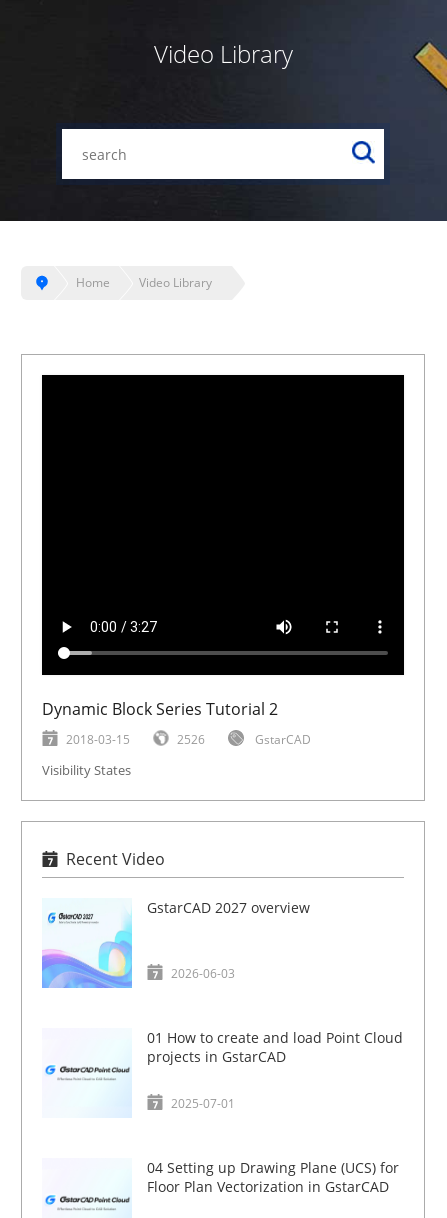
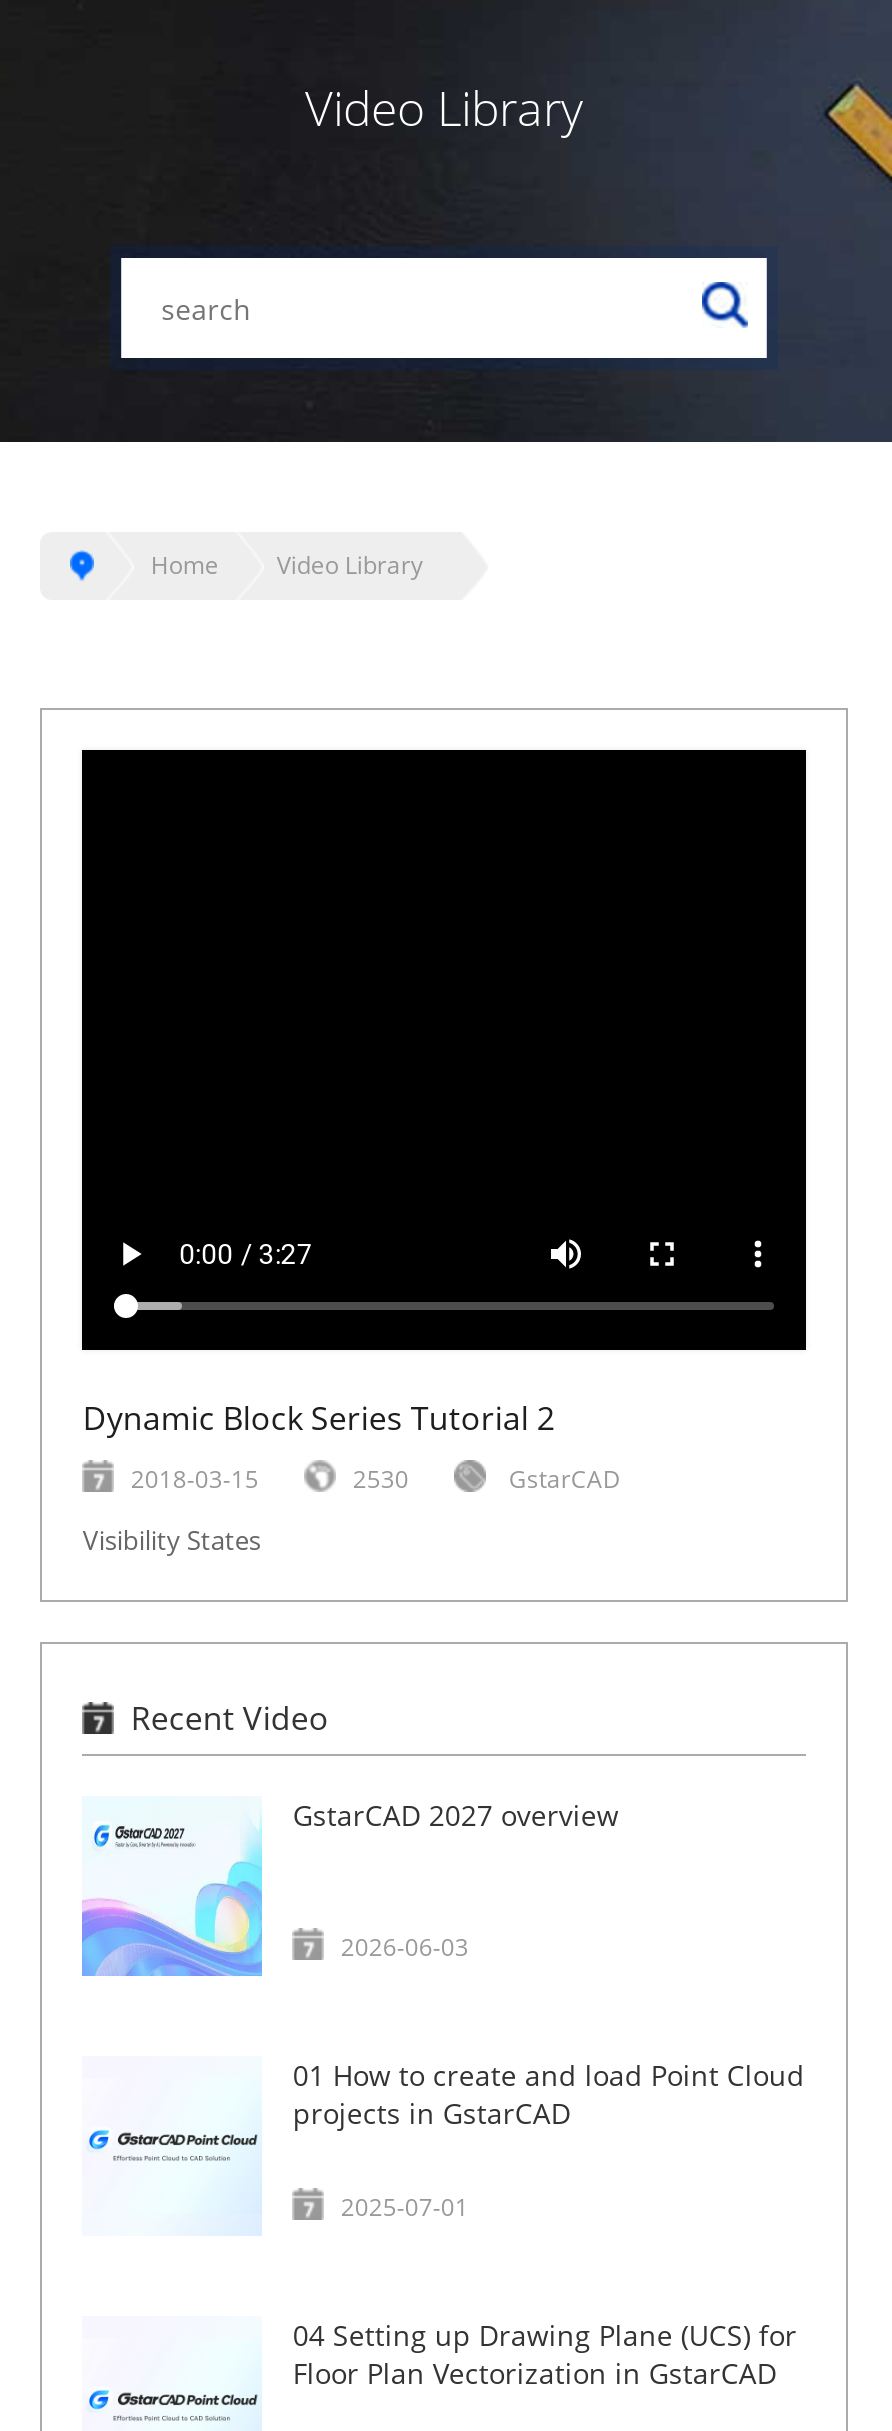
- 2526
+ 2530
